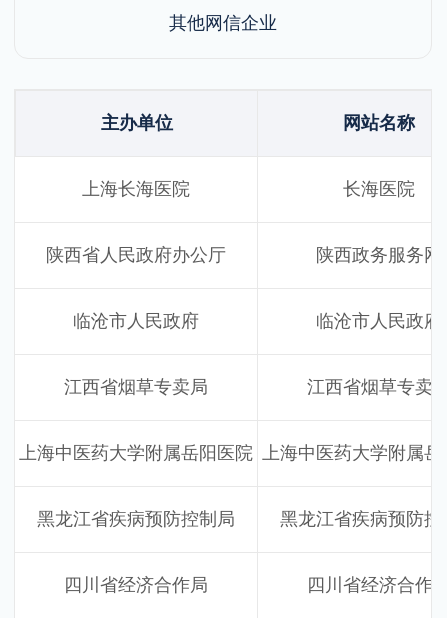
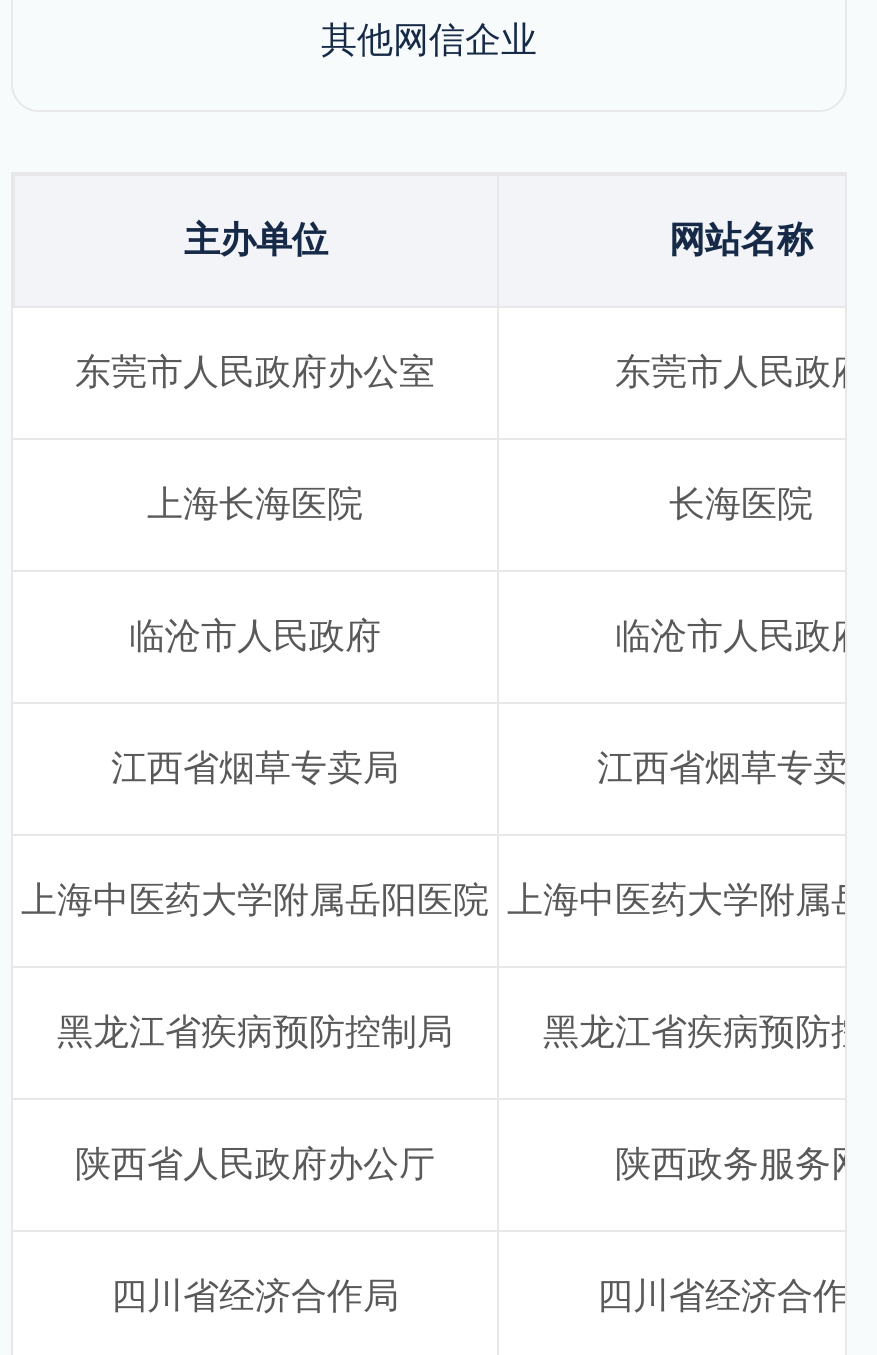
+ 东莞市人民政府办公室
+ 东莞市人民政府

moved down: 陕西省人民政府办公厅 | 陕西政务服务网
